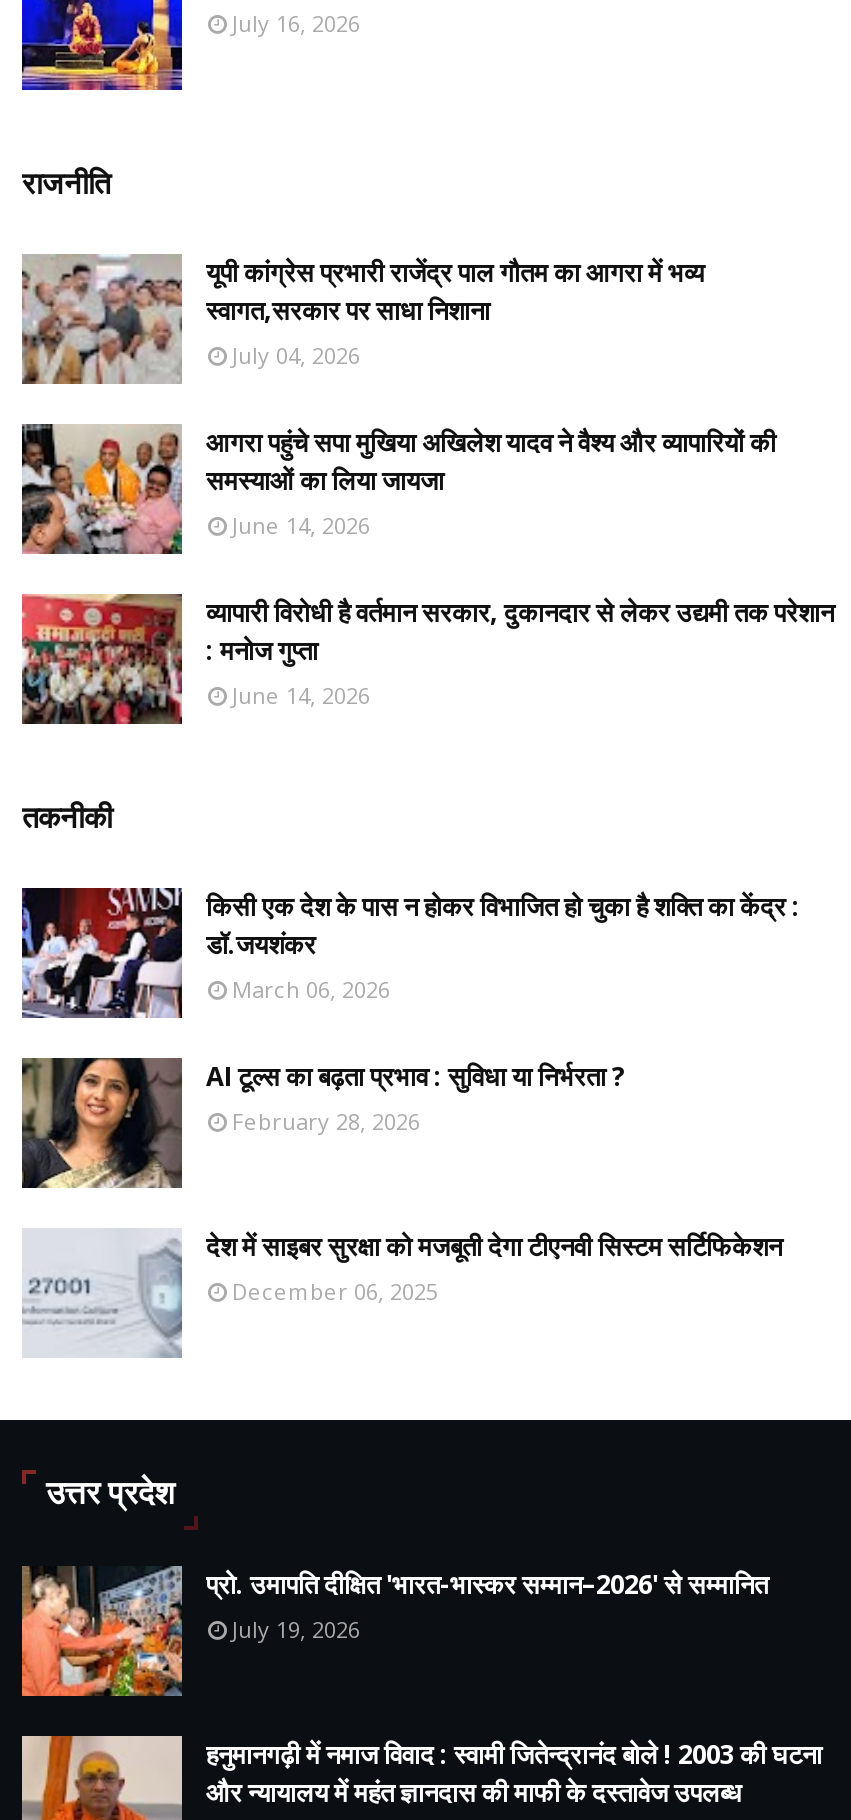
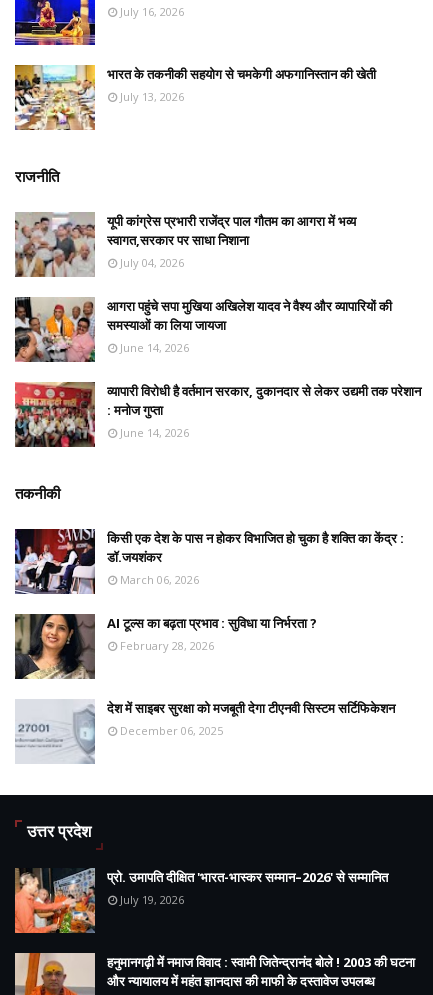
+ [image]
+ भारत के तकनीकी सहयोग से चमकेगी अफगानिस्तान की खेती
+ July 13, 2026
